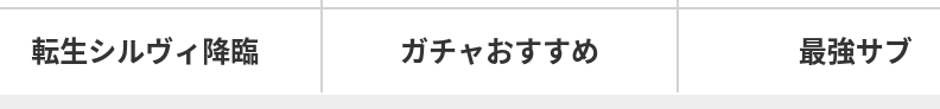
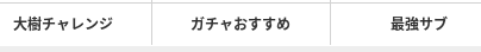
- 転生シルヴィ降臨
+ 大樹チャレンジ
